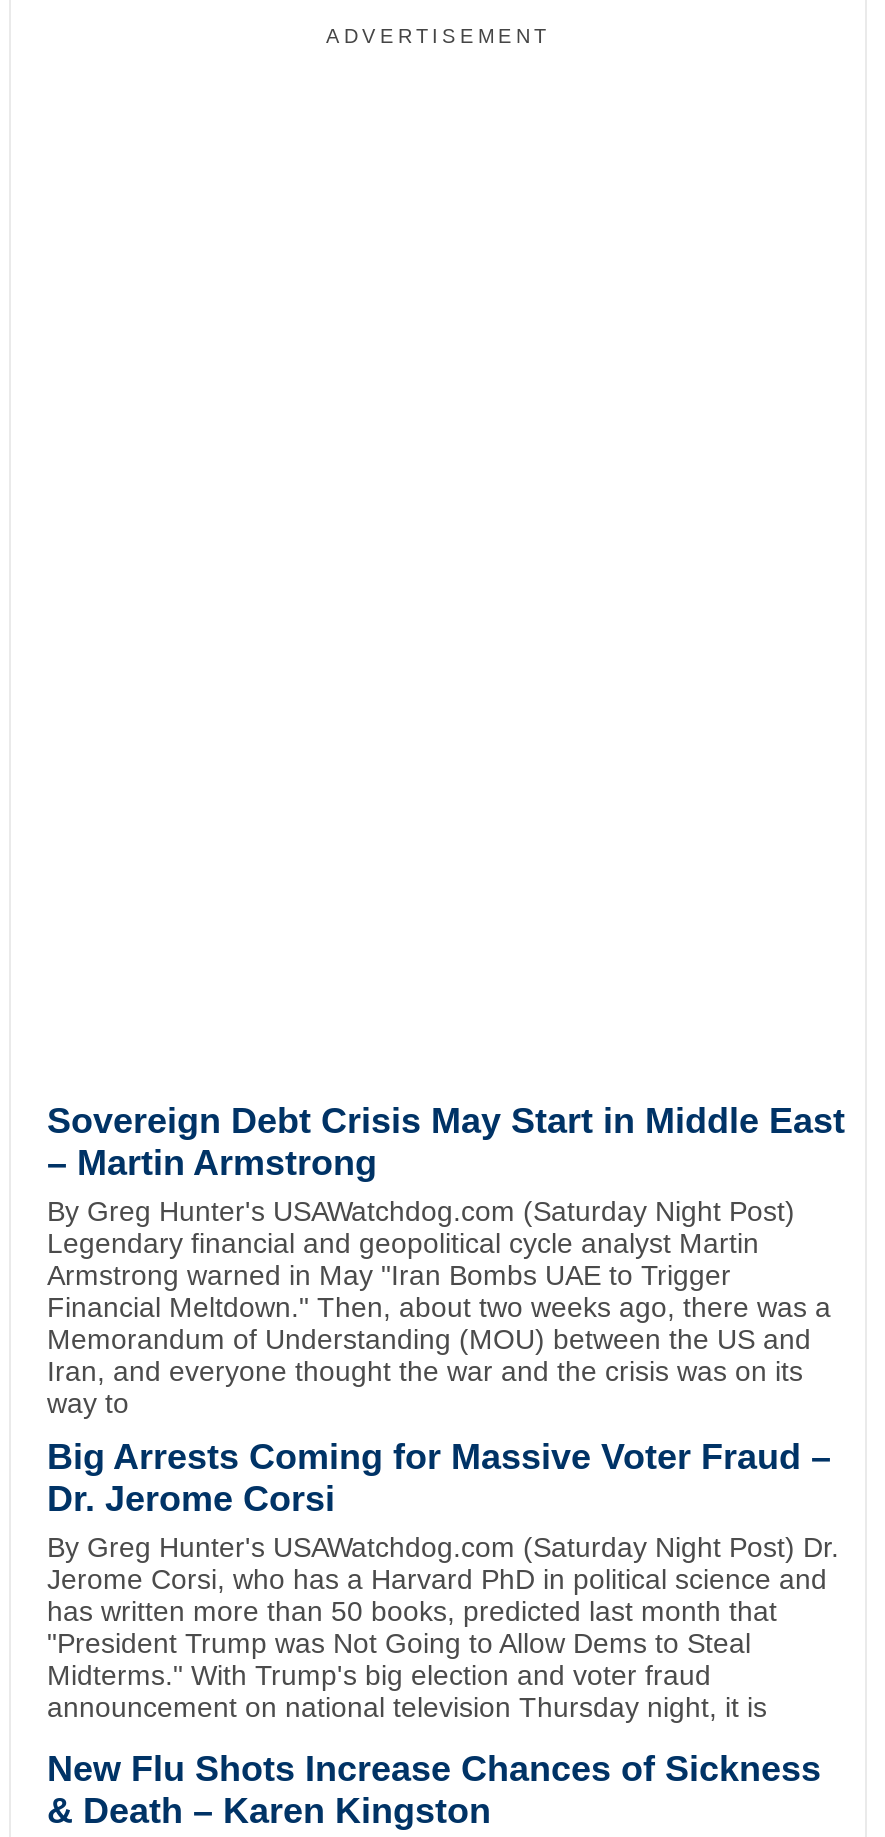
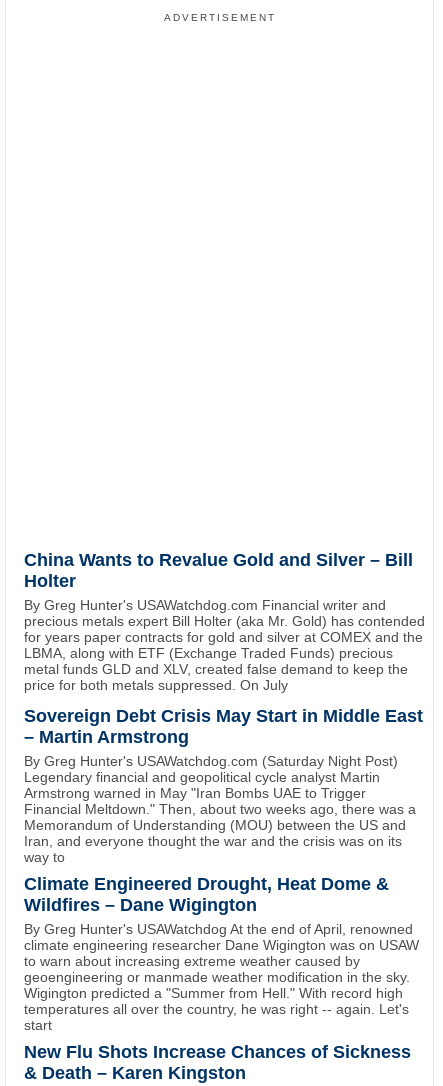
+ China Wants to Revalue Gold and Silver – Bill
+ Holter
+ By Greg Hunter's USAWatchdog.com Financial writer and
+ precious metals expert Bill Holter (aka Mr. Gold) has contended
+ for years paper contracts for gold and silver at COMEX and the
+ LBMA, along with ETF (Exchange Traded Funds) precious
+ metal funds GLD and XLV, created false demand to keep the
+ price for both metals suppressed. On July

- Big Arrests Coming for Massive Voter Fraud –
- Dr. Jerome Corsi
- By Greg Hunter's USAWatchdog.com (Saturday Night Post) Dr.
- Jerome Corsi, who has a Harvard PhD in political science and
- has written more than 50 books, predicted last month that
- "President Trump was Not Going to Allow Dems to Steal
- Midterms." With Trump's big election and voter fraud
- announcement on national television Thursday night, it is
+ Climate Engineered Drought, Heat Dome &
+ Wildfires – Dane Wigington
+ By Greg Hunter's USAWatchdog At the end of April, renowned
+ climate engineering researcher Dane Wigington was on USAW
+ to warn about increasing extreme weather caused by
+ geoengineering or manmade weather modification in the sky.
+ Wigington predicted a "Summer from Hell." With record high
+ temperatures all over the country, he was right -- again. Let's
+ start
